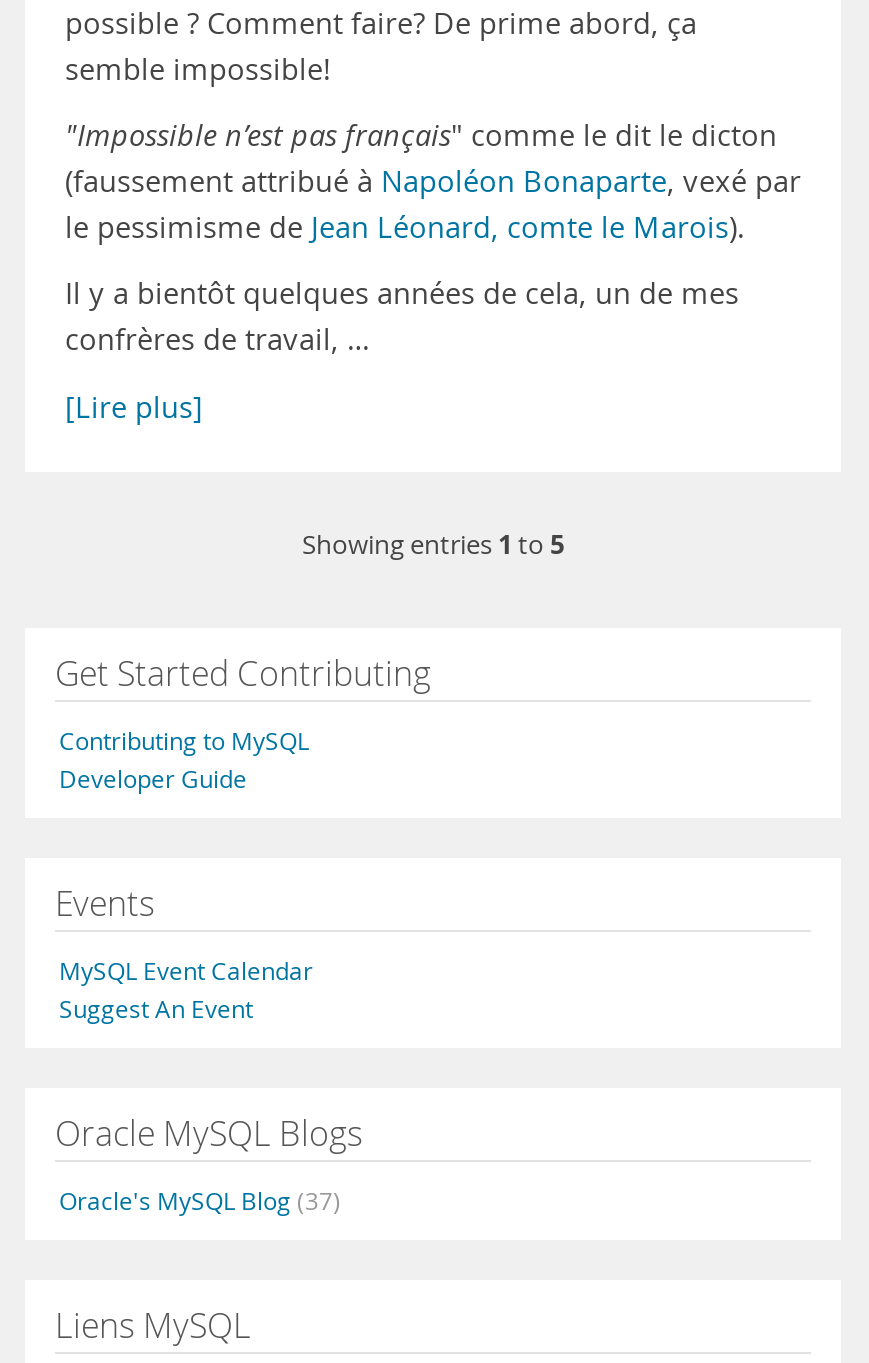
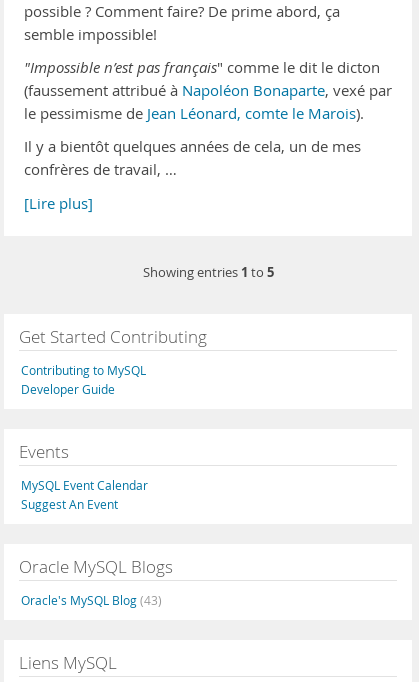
- Oracle's MySQL Blog (37)
+ Oracle's MySQL Blog (43)
